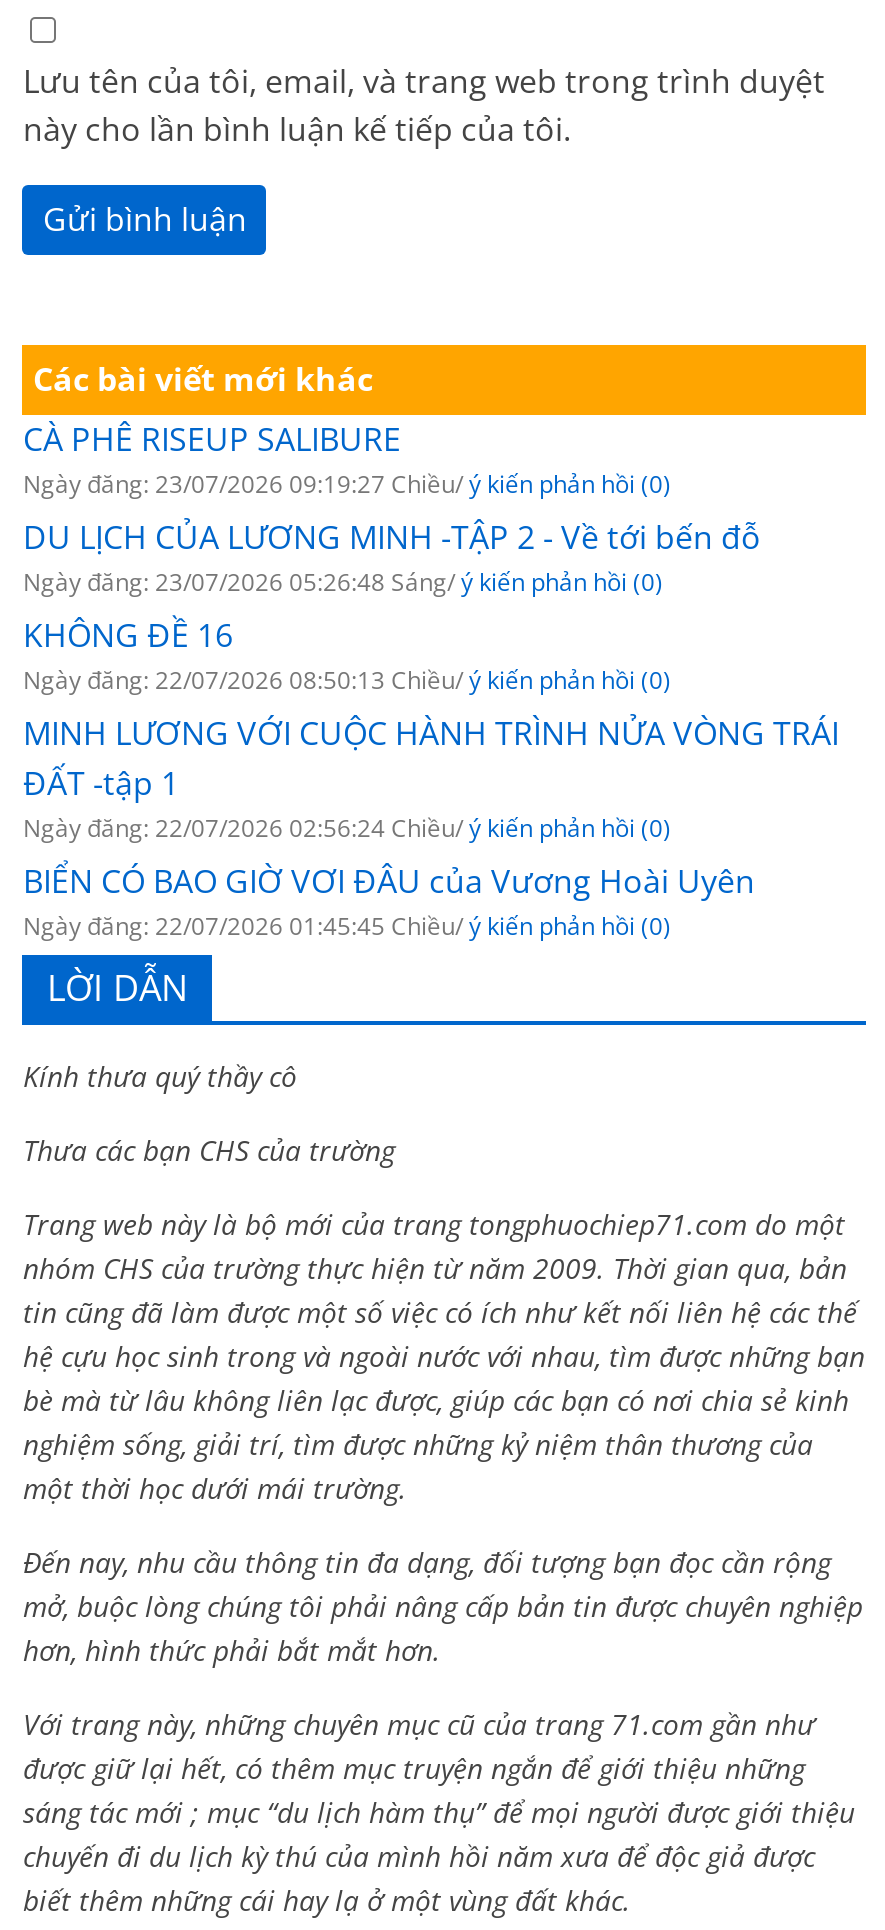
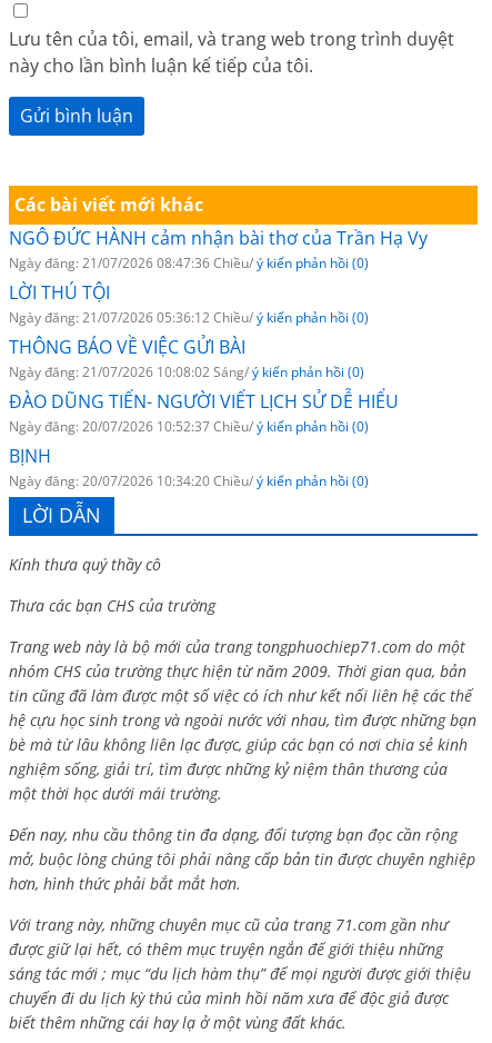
- CÀ PHÊ RISEUP SALIBURE
- Ngày đăng: 23/07/2026 09:19:27 Chiều/ ý kiến phản hồi (0)
- DU LỊCH CỦA LƯƠNG MINH -TẬP 2 - Về tới bến đỗ
- Ngày đăng: 23/07/2026 05:26:48 Sáng/ ý kiến phản hồi (0)
- KHÔNG ĐỀ 16
- Ngày đăng: 22/07/2026 08:50:13 Chiều/ ý kiến phản hồi (0)
- MINH LƯƠNG VỚI CUỘC HÀNH TRÌNH NỬA VÒNG TRÁI
- ĐẤT -tập 1
- Ngày đăng: 22/07/2026 02:56:24 Chiều/ ý kiến phản hồi (0)
- BIỂN CÓ BAO GIỜ VƠI ĐÂU của Vương Hoài Uyên
- Ngày đăng: 22/07/2026 01:45:45 Chiều/ ý kiến phản hồi (0)
+ NGÔ ĐỨC HÀNH cảm nhận bài thơ của Trần Hạ Vy
+ Ngày đăng: 21/07/2026 08:47:36 Chiều/ ý kiến phản hồi (0)
+ LỜI THÚ TỘI
+ Ngày đăng: 21/07/2026 05:36:12 Chiều/ ý kiến phản hồi (0)
+ THÔNG BÁO VỀ VIỆC GỬI BÀI
+ Ngày đăng: 21/07/2026 10:08:02 Sáng/ ý kiến phản hồi (0)
+ ĐÀO DŨNG TIẾN- NGƯỜI VIẾT LỊCH SỬ DỄ HIỂU
+ Ngày đăng: 20/07/2026 10:52:37 Chiều/ ý kiến phản hồi (0)
+ BỊNH
+ Ngày đăng: 20/07/2026 10:34:20 Chiều/ ý kiến phản hồi (0)
